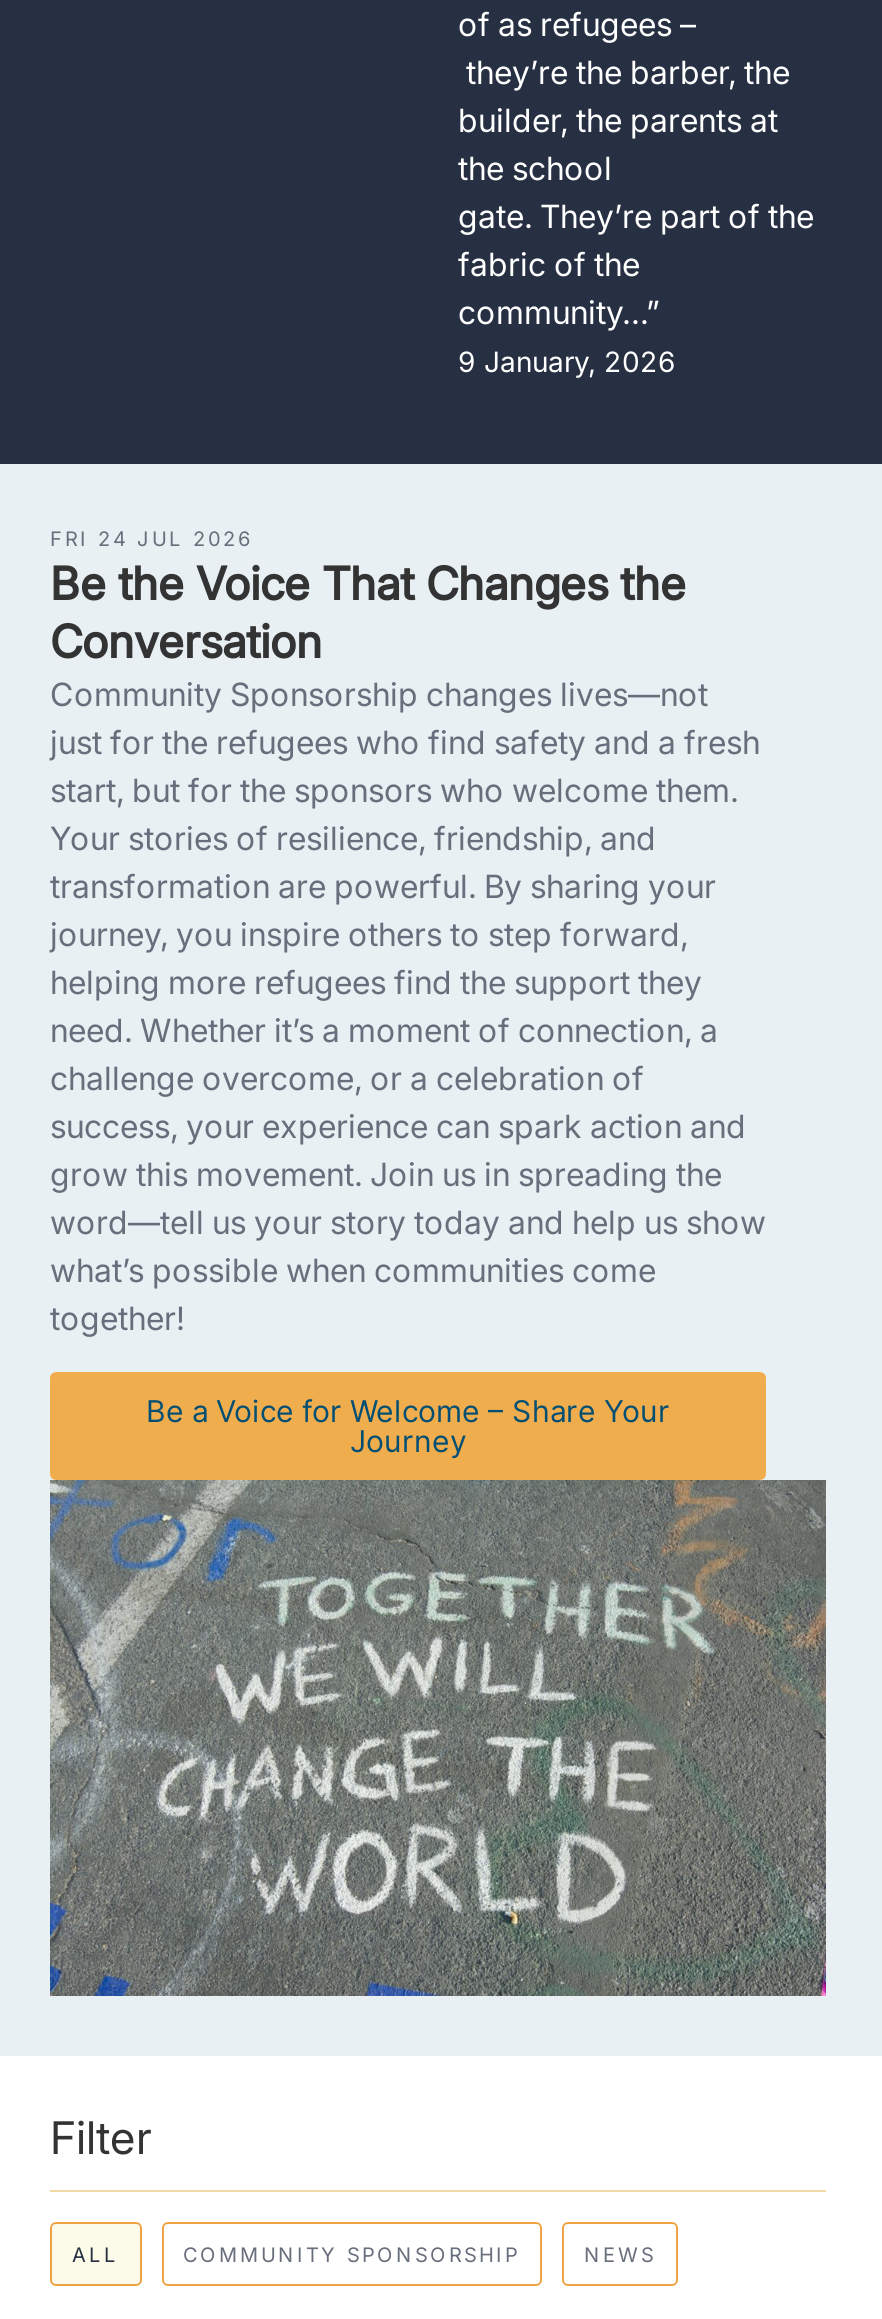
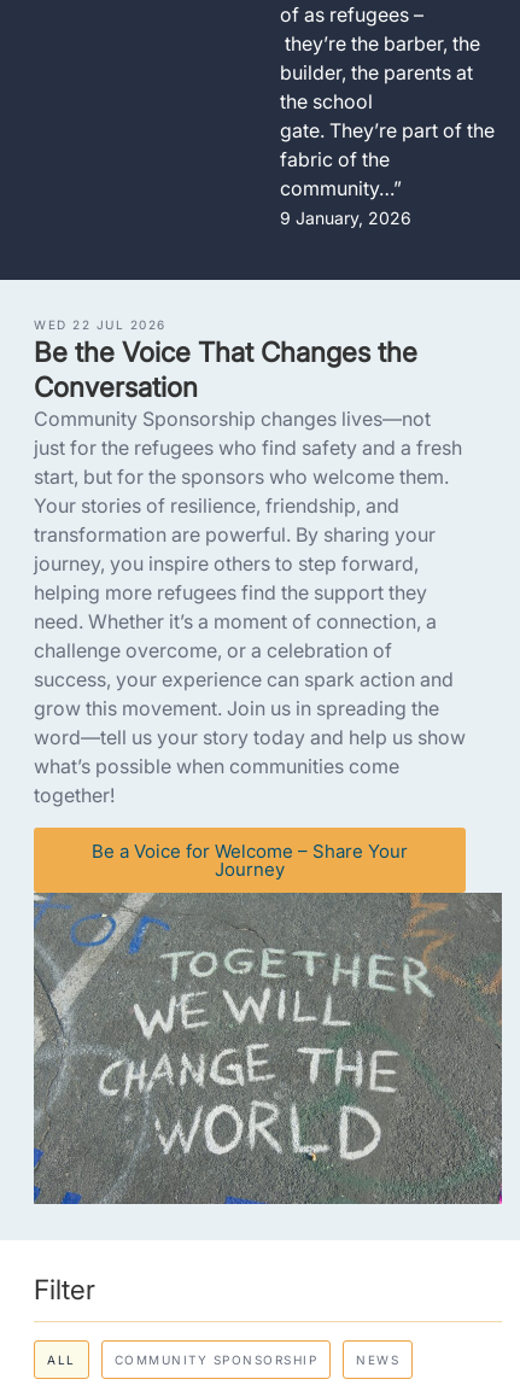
- FRI 24 JUL 2026
+ WED 22 JUL 2026
